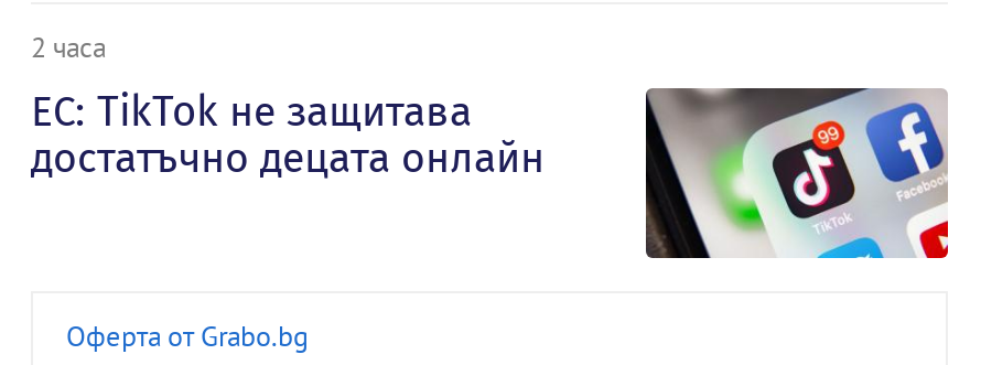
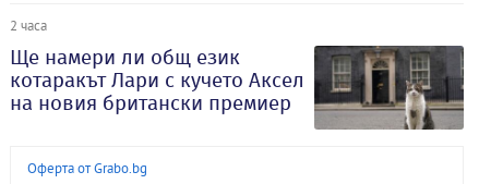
- ЕС: TikTok не защитава
- достатъчно децата онлайн
+ Ще намери ли общ език
+ котаракът Лари с кучето Аксел
+ на новия британски премиер

- [image]
+ [image]
